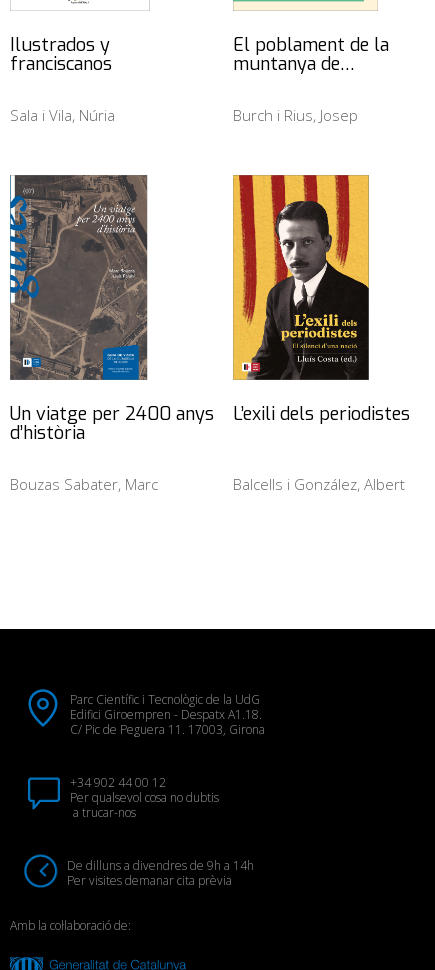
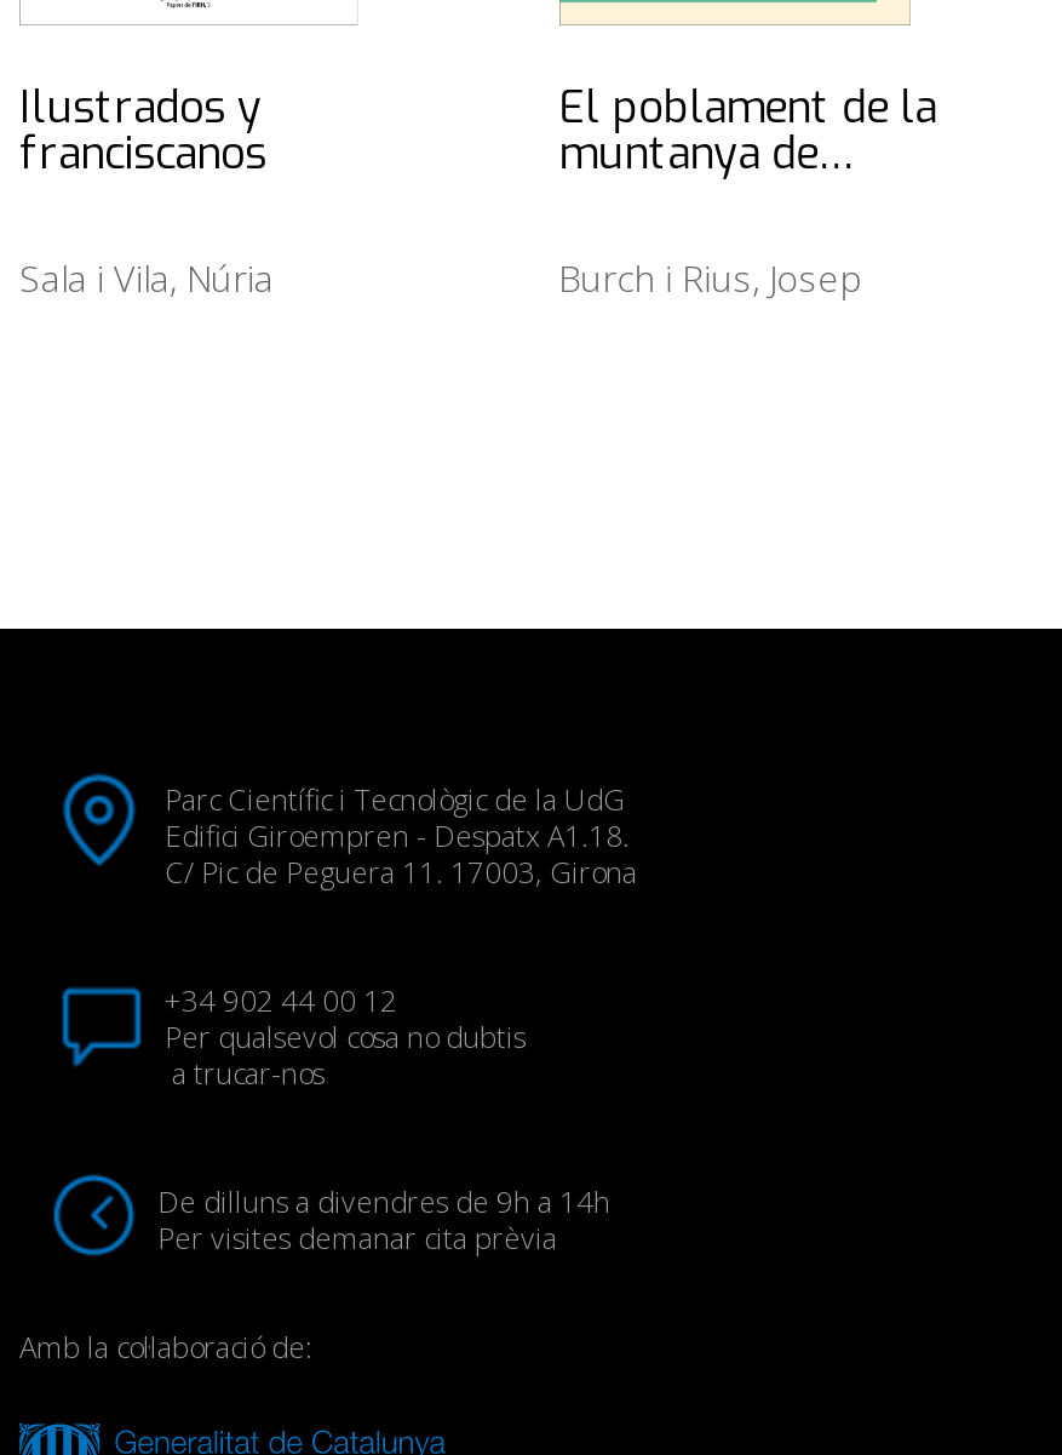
- [image]
- Un viatge per 2400 anys
- d’història
- Bouzas Sabater, Marc

- [image]
- L’exili dels periodistes
- Balcells i González, Albert
